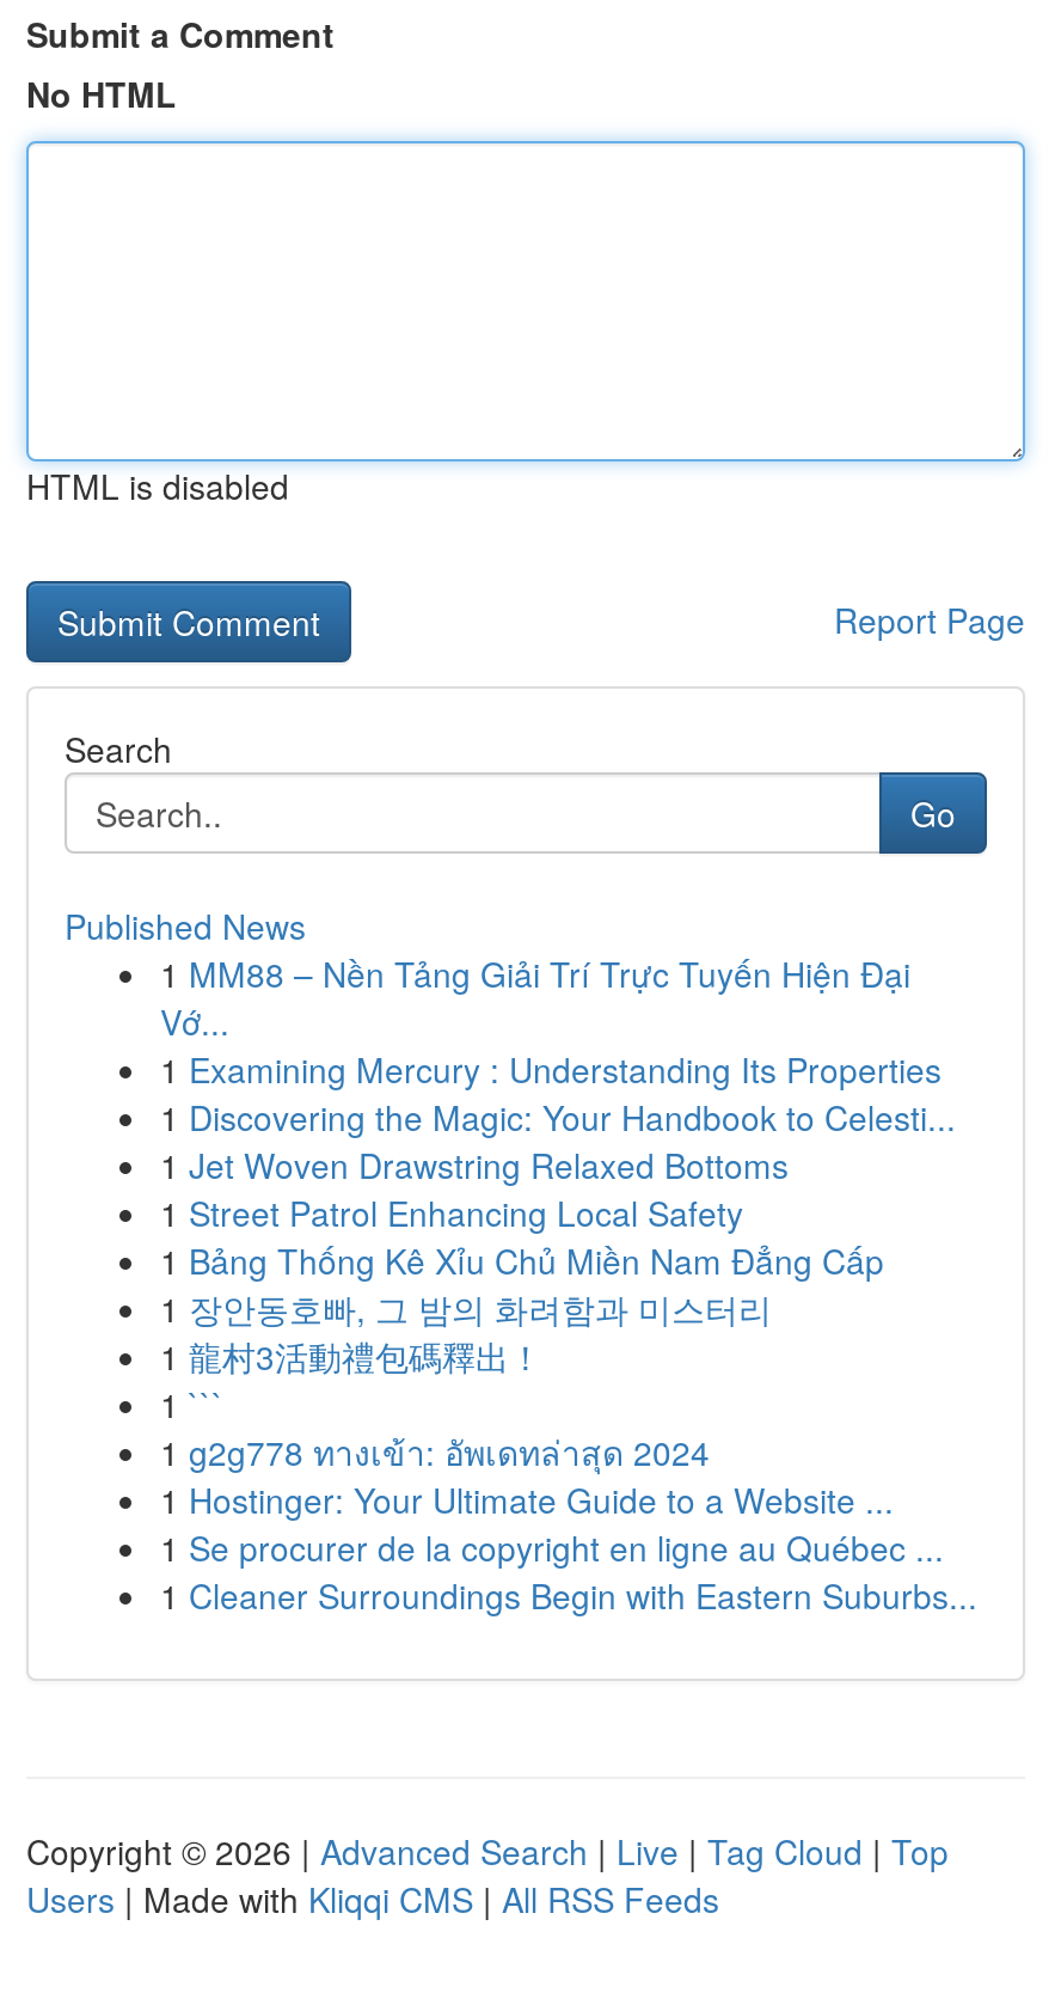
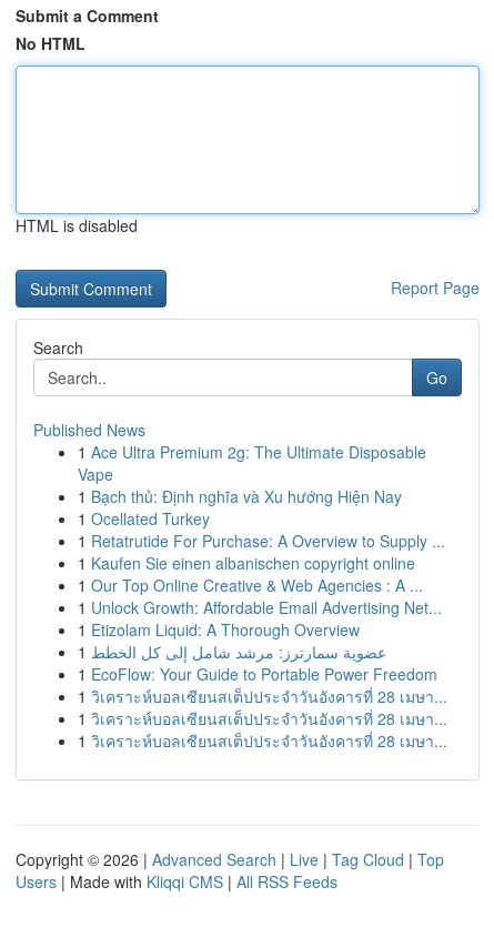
- 1 MM88 – Nền Tảng Giải Trí Trực Tuyến Hiện Đại
- Vớ...
- 1 Examining Mercury : Understanding Its Properties
- 1 Discovering the Magic: Your Handbook to Celesti...
- 1 Jet Woven Drawstring Relaxed Bottoms
- 1 Street Patrol Enhancing Local Safety
- 1 Bảng Thống Kê Xỉu Chủ Miền Nam Đẳng Cấp
- 1 장안동호빠, 그 밤의 화려함과 미스터리
- 1 龍村3活動禮包碼釋出！
- 1 ```
- 1 g2g778 ทางเข้า: อัพเดทล่าสุด 2024
- 1 Hostinger: Your Ultimate Guide to a Website ...
- 1 Se procurer de la copyright en ligne au Québec ...
- 1 Cleaner Surroundings Begin with Eastern Suburbs...
+ 1 Ace Ultra Premium 2g: The Ultimate Disposable
+ Vape
+ 1 Bạch thủ: Định nghĩa và Xu hướng Hiện Nay
+ 1 Ocellated Turkey
+ 1 Retatrutide For Purchase: A Overview to Supply ...
+ 1 Kaufen Sie einen albanischen copyright online
+ 1 Our Top Online Creative & Web Agencies : A ...
+ 1 Unlock Growth: Affordable Email Advertising Net...
+ 1 Etizolam Liquid: A Thorough Overview
+ 1 عضوية سمارترز: مرشد شامل إلى كل الخطط
+ 1 EcoFlow: Your Guide to Portable Power Freedom
+ 1 วิเคราะห์บอลเซียนสเต็ปประจำวันอังคารที่ 28 เมษา...
+ 1 วิเคราะห์บอลเซียนสเต็ปประจำวันอังคารที่ 28 เมษา...
+ 1 วิเคราะห์บอลเซียนสเต็ปประจำวันอังคารที่ 28 เมษา...
